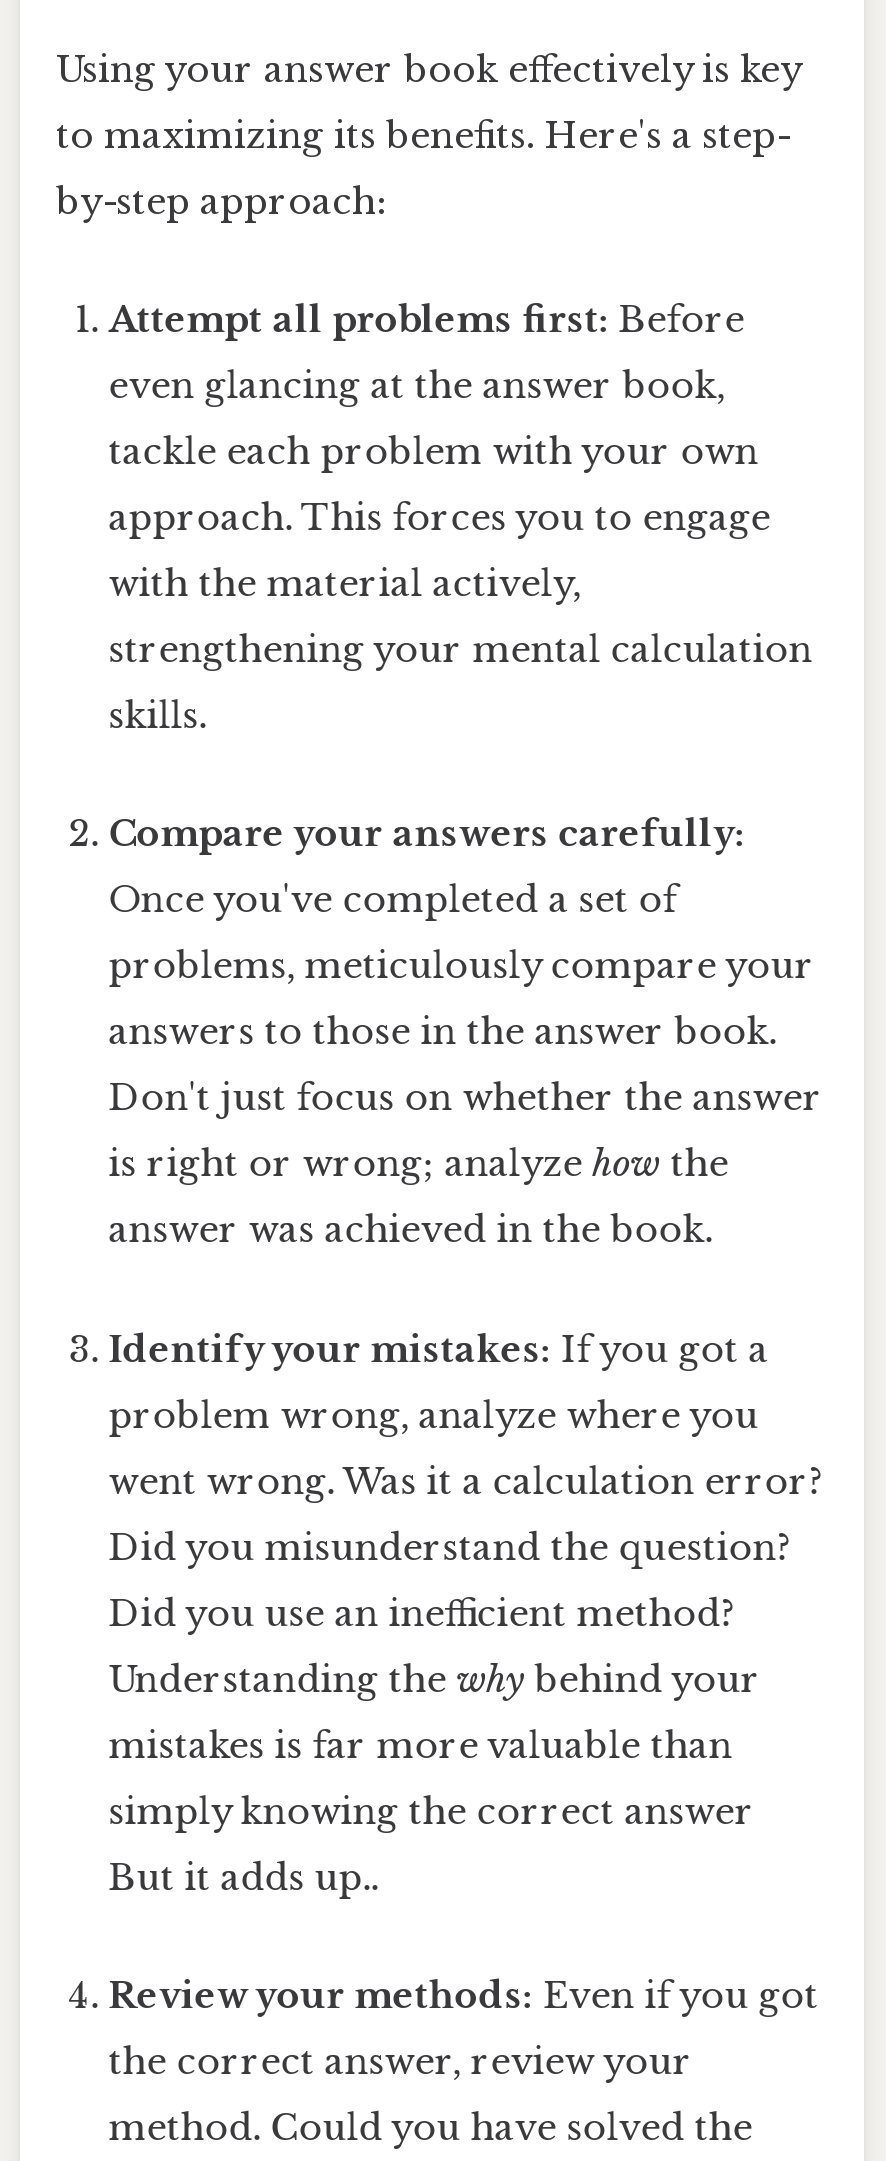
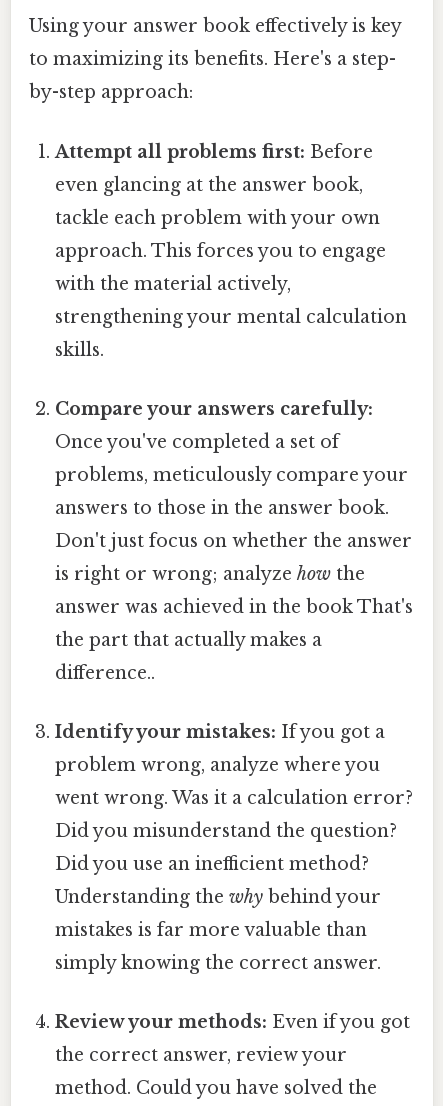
- answer was achieved in the book.
+ answer was achieved in the book That's
+ the part that actually makes a
+ difference..

moved down: Identify your mistakes: If you got a | problem wrong, analyze where you | went wrong. Was it a calculation error? | Did you misunderstand the question? | Did you use an inefficient method? | Understanding the why behind your | mistakes is far more valuable than

- simply knowing the correct answer
- But it adds up..
+ simply knowing the correct answer.
